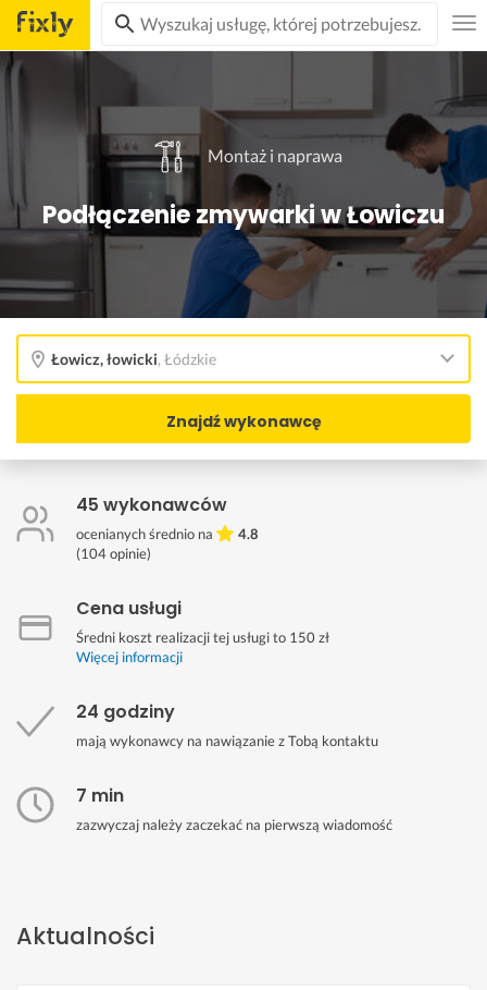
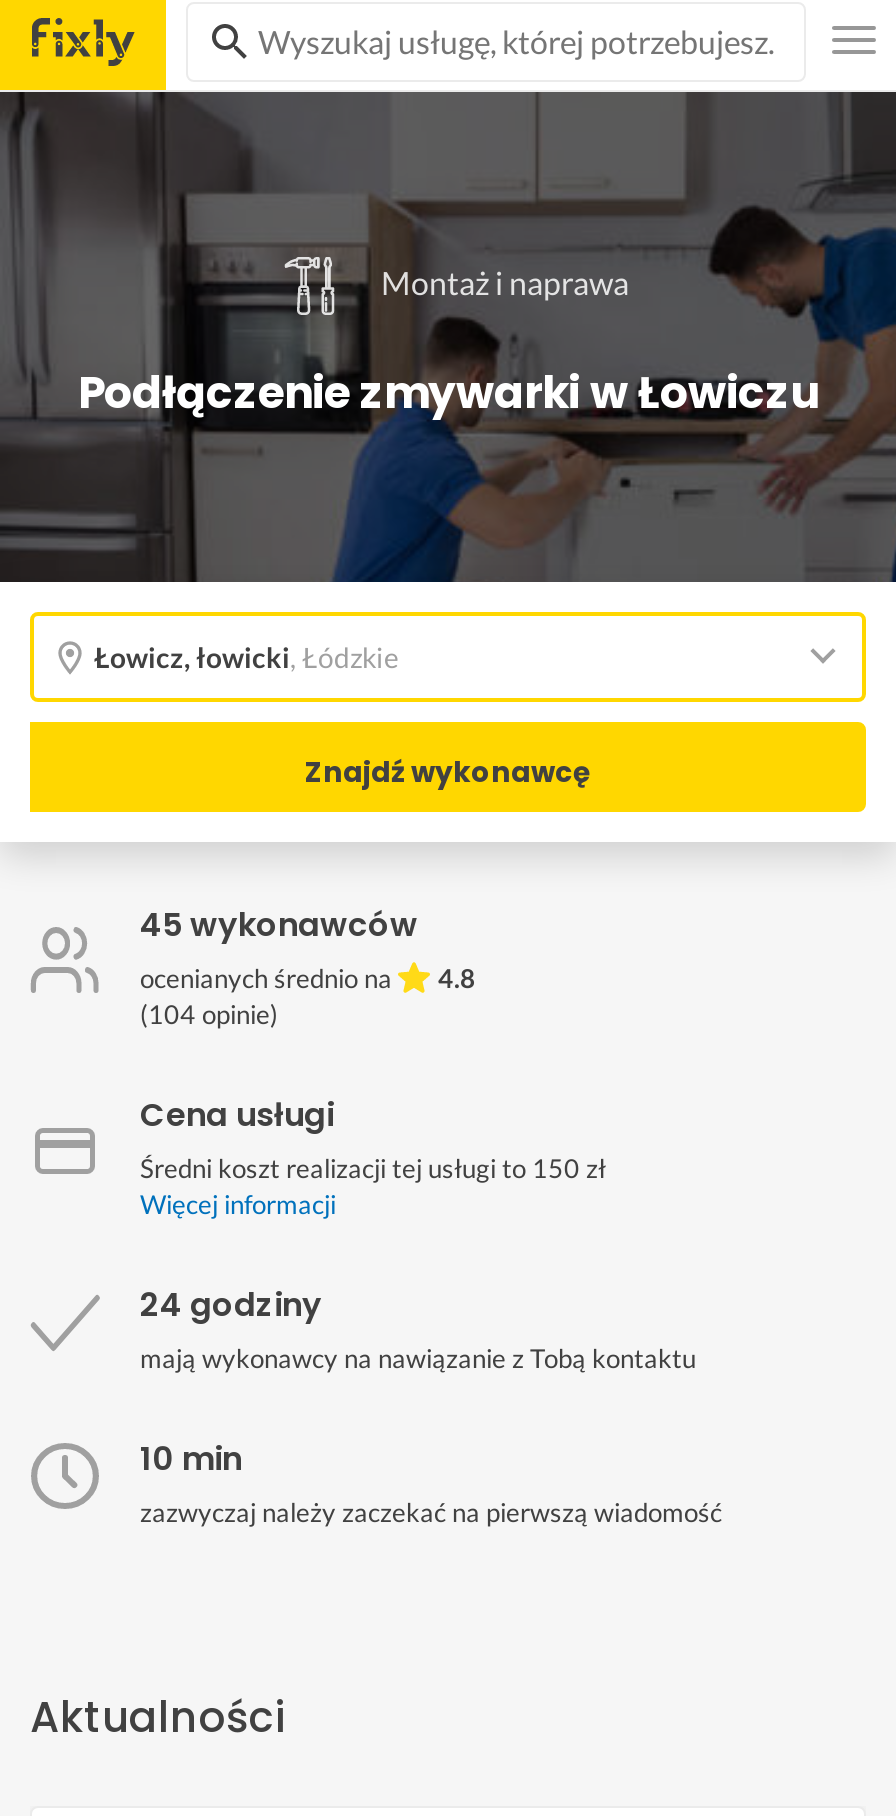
- 7 min
+ 10 min
